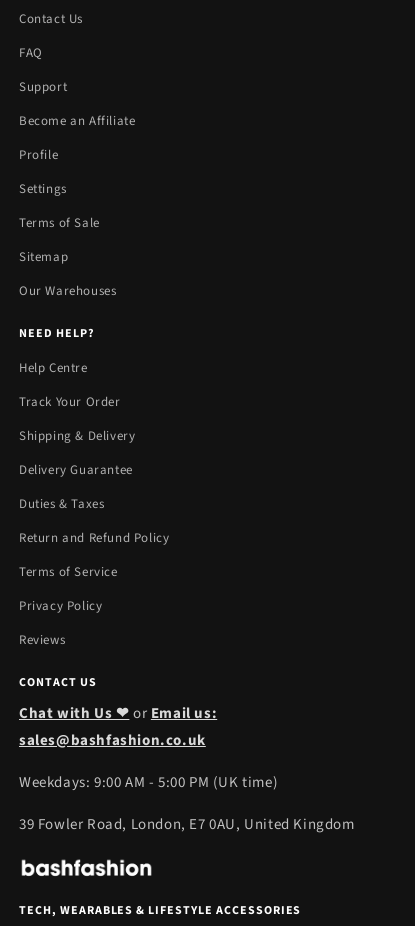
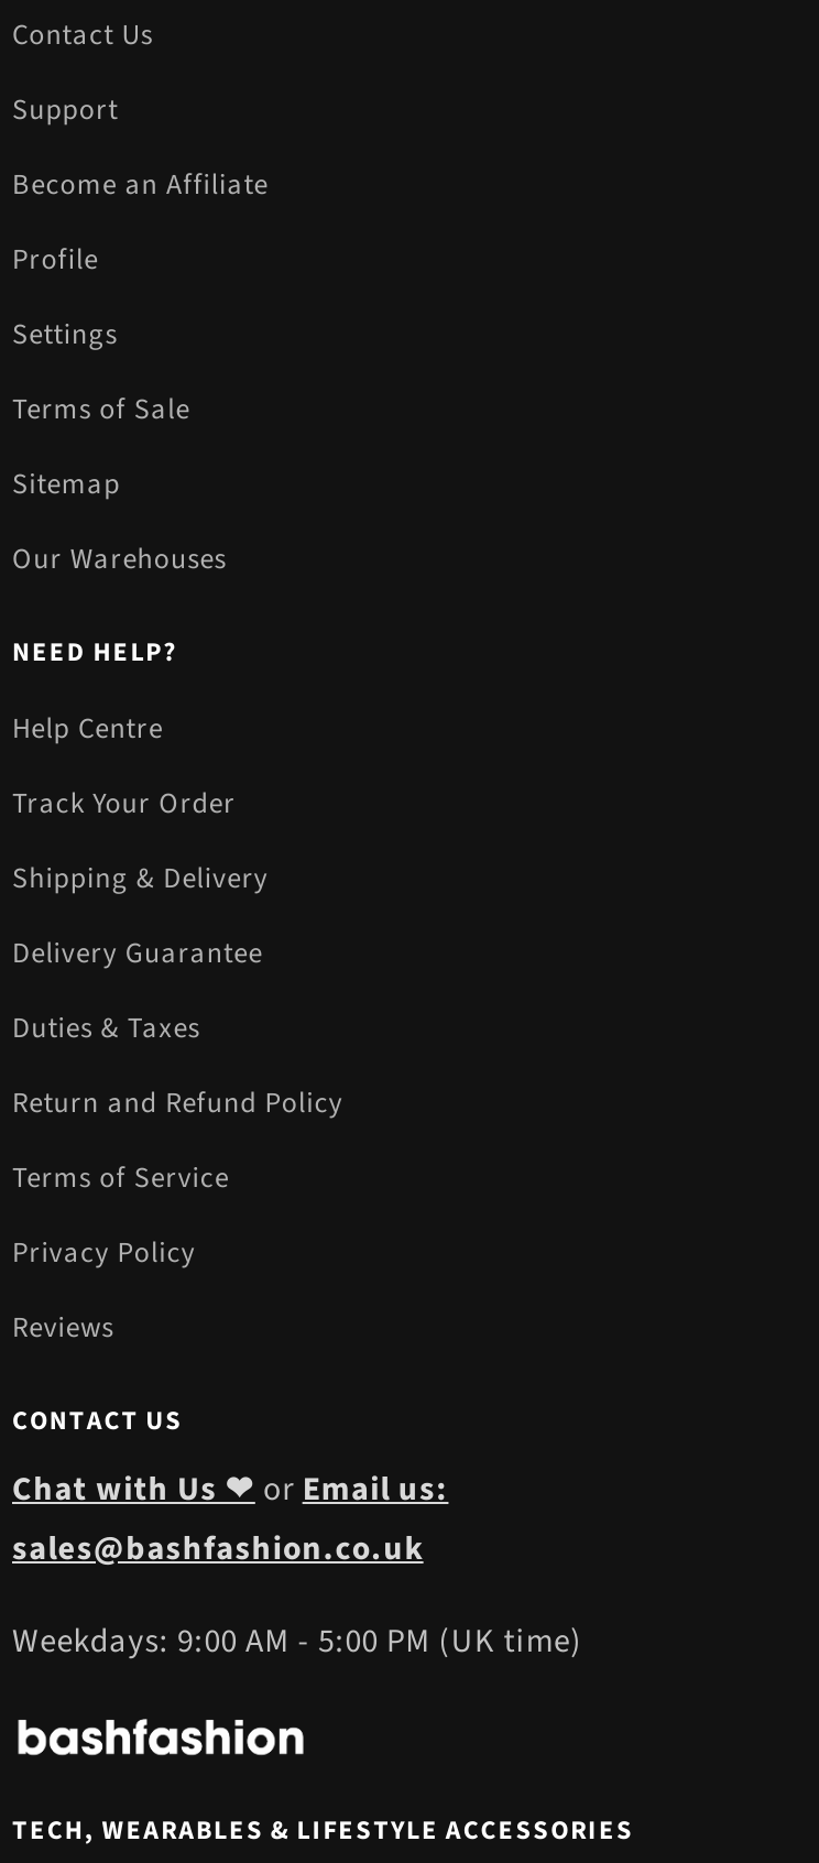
- FAQ

- 39 Fowler Road, London, E7 0AU, United Kingdom
